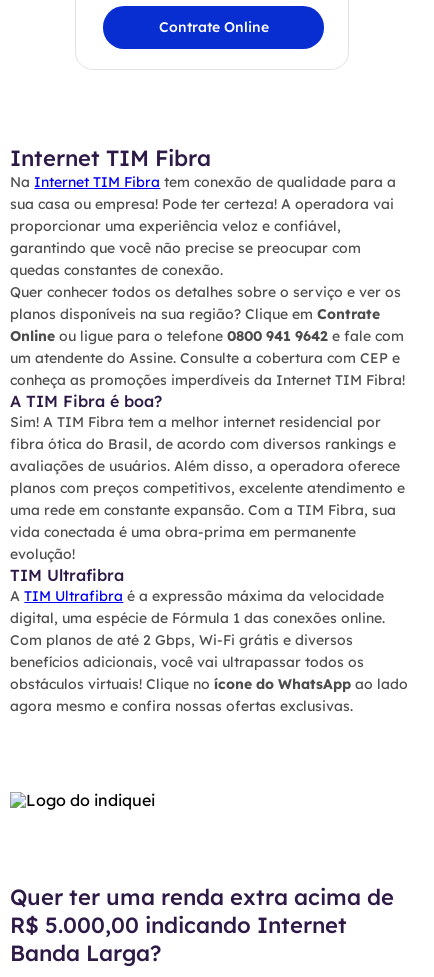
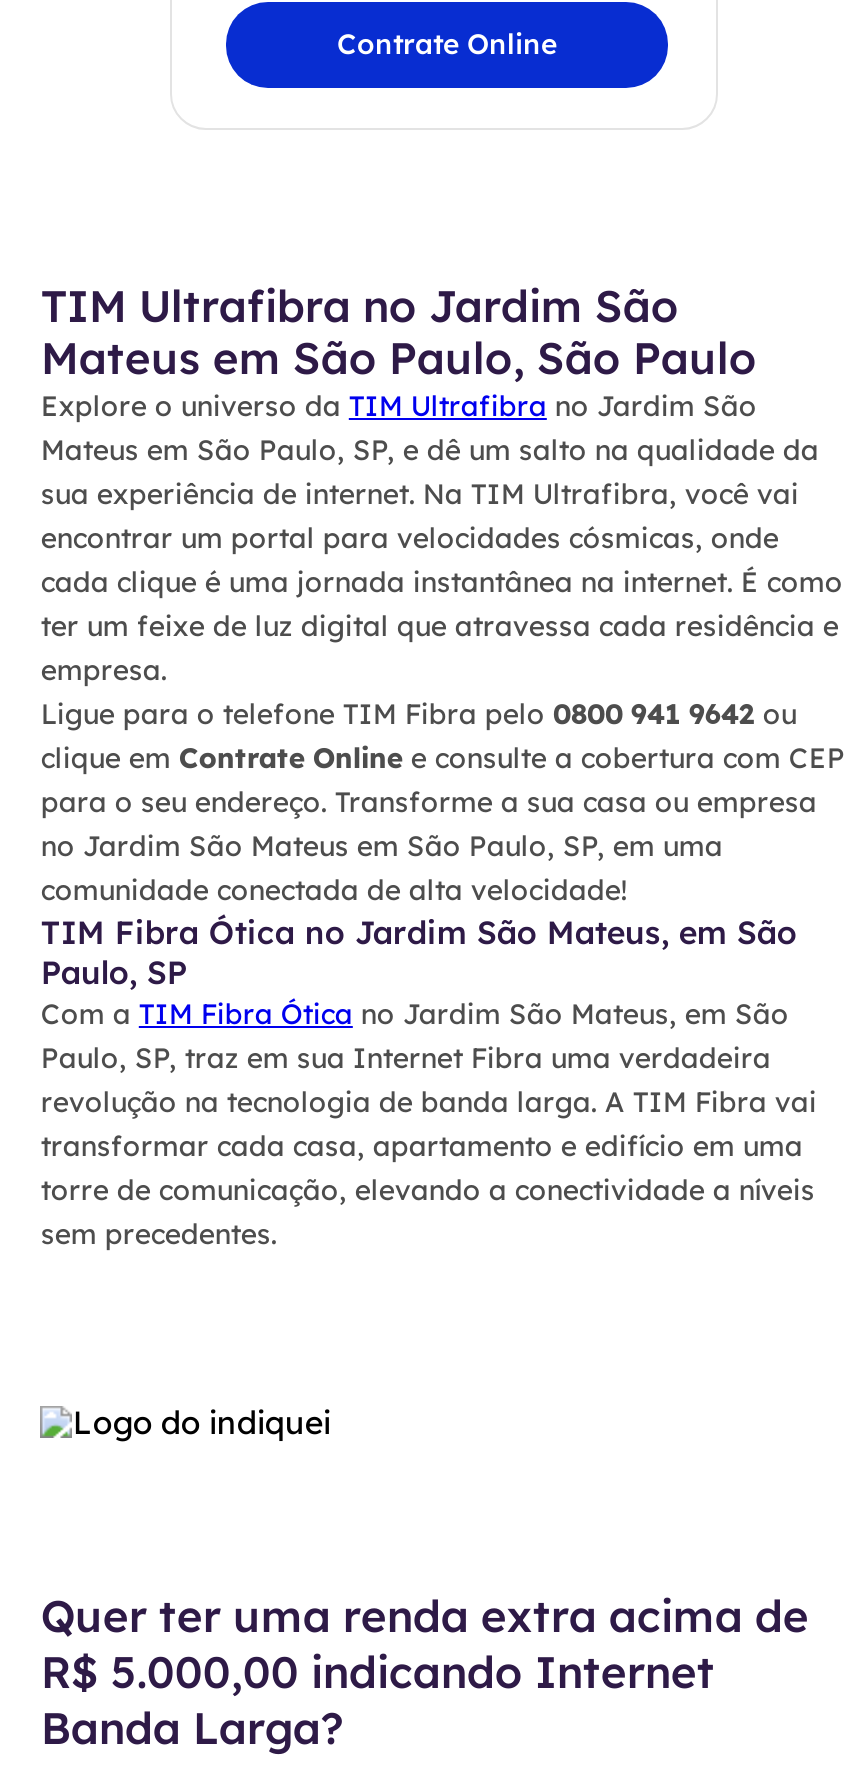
- Internet TIM Fibra
- Na Internet TIM Fibra tem conexão de qualidade para a
- sua casa ou empresa! Pode ter certeza! A operadora vai
- proporcionar uma experiência veloz e confiável,
- garantindo que você não precise se preocupar com
- quedas constantes de conexão.
- Quer conhecer todos os detalhes sobre o serviço e ver os
- planos disponíveis na sua região? Clique em Contrate
- Online ou ligue para o telefone 0800 941 9642 e fale com
- um atendente do Assine. Consulte a cobertura com CEP e
- conheça as promoções imperdíveis da Internet TIM Fibra!
- A TIM Fibra é boa?
- Sim! A TIM Fibra tem a melhor internet residencial por
- fibra ótica do Brasil, de acordo com diversos rankings e
- avaliações de usuários. Além disso, a operadora oferece
- planos com preços competitivos, excelente atendimento e
- uma rede em constante expansão. Com a TIM Fibra, sua
- vida conectada é uma obra-prima em permanente
- evolução!
- TIM Ultrafibra
- A TIM Ultrafibra é a expressão máxima da velocidade
- digital, uma espécie de Fórmula 1 das conexões online.
- Com planos de até 2 Gbps, Wi-Fi grátis e diversos
- benefícios adicionais, você vai ultrapassar todos os
- obstáculos virtuais! Clique no ícone do WhatsApp ao lado
- agora mesmo e confira nossas ofertas exclusivas.
+ TIM Ultrafibra no Jardim São
+ Mateus em São Paulo, São Paulo
+ Explore o universo da TIM Ultrafibra no Jardim São
+ Mateus em São Paulo, SP, e dê um salto na qualidade da
+ sua experiência de internet. Na TIM Ultrafibra, você vai
+ encontrar um portal para velocidades cósmicas, onde
+ cada clique é uma jornada instantânea na internet. É como
+ ter um feixe de luz digital que atravessa cada residência e
+ empresa.
+ Ligue para o telefone TIM Fibra pelo 0800 941 9642 ou
+ clique em Contrate Online e consulte a cobertura com CEP
+ para o seu endereço. Transforme a sua casa ou empresa
+ no Jardim São Mateus em São Paulo, SP, em uma
+ comunidade conectada de alta velocidade!
+ TIM Fibra Ótica no Jardim São Mateus, em São
+ Paulo, SP
+ Com a TIM Fibra Ótica no Jardim São Mateus, em São
+ Paulo, SP, traz em sua Internet Fibra uma verdadeira
+ revolução na tecnologia de banda larga. A TIM Fibra vai
+ transformar cada casa, apartamento e edifício em uma
+ torre de comunicação, elevando a conectividade a níveis
+ sem precedentes.
